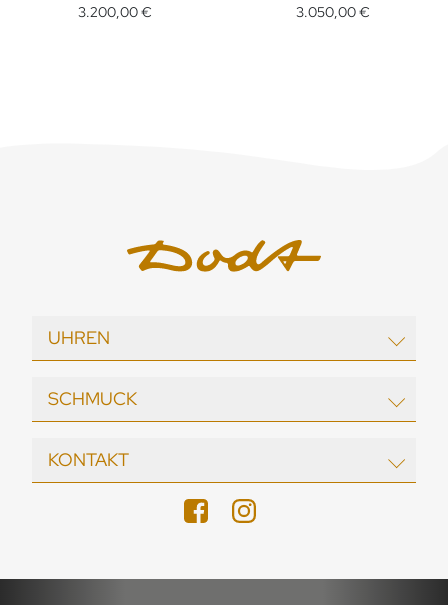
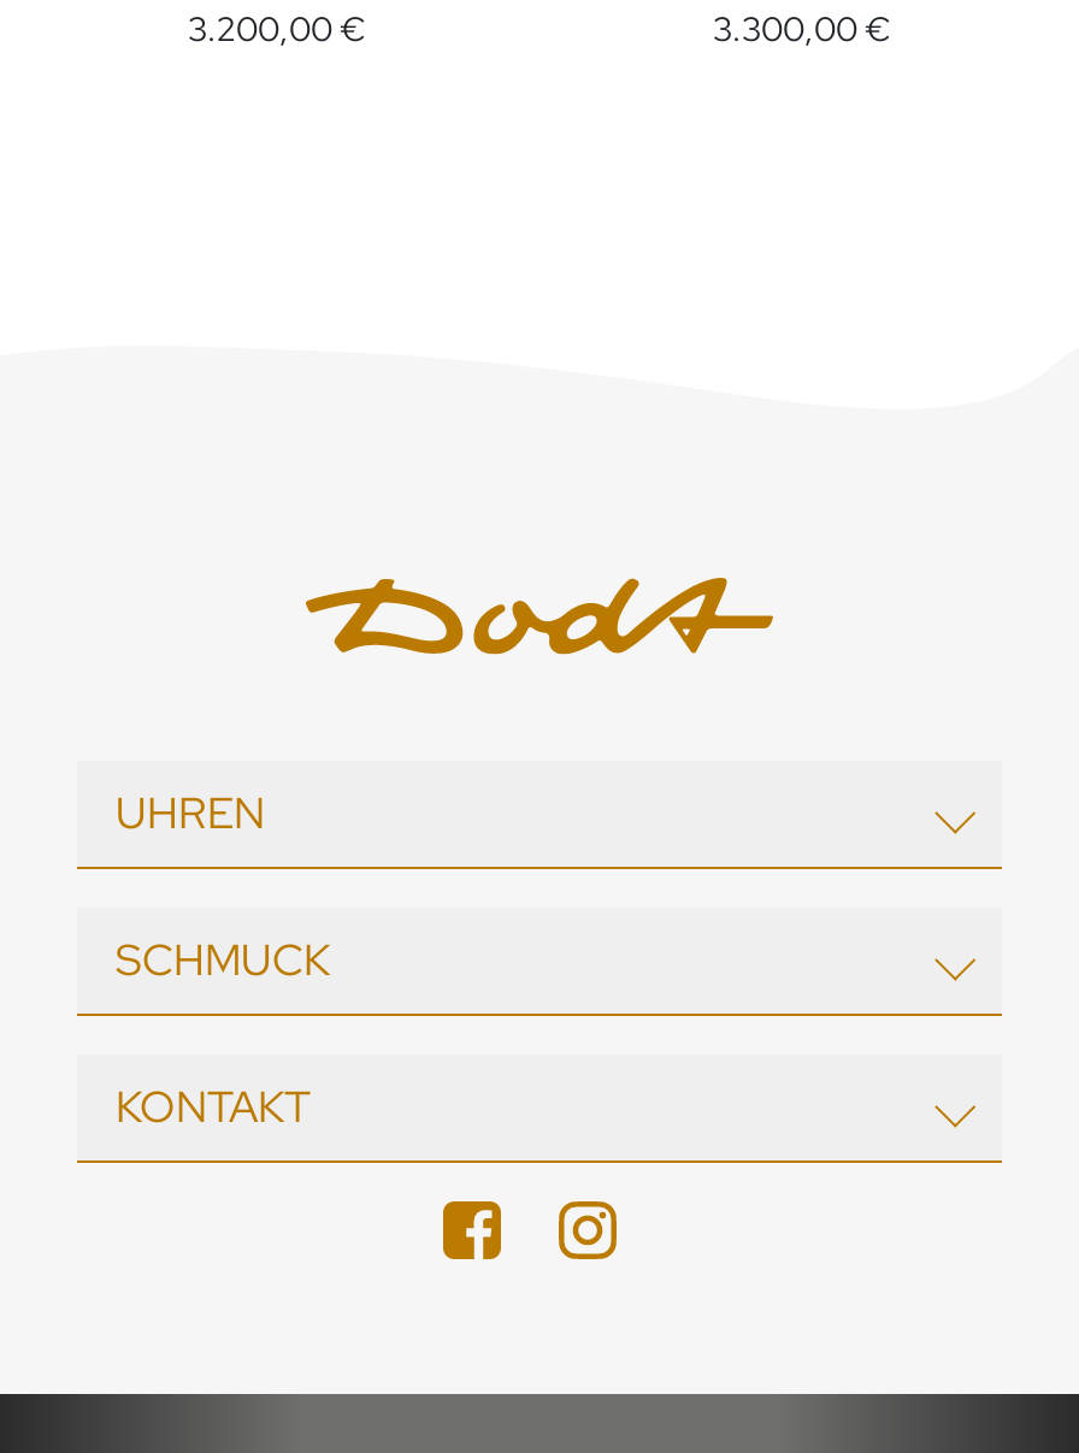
- 3.050,00 €
+ 3.300,00 €
